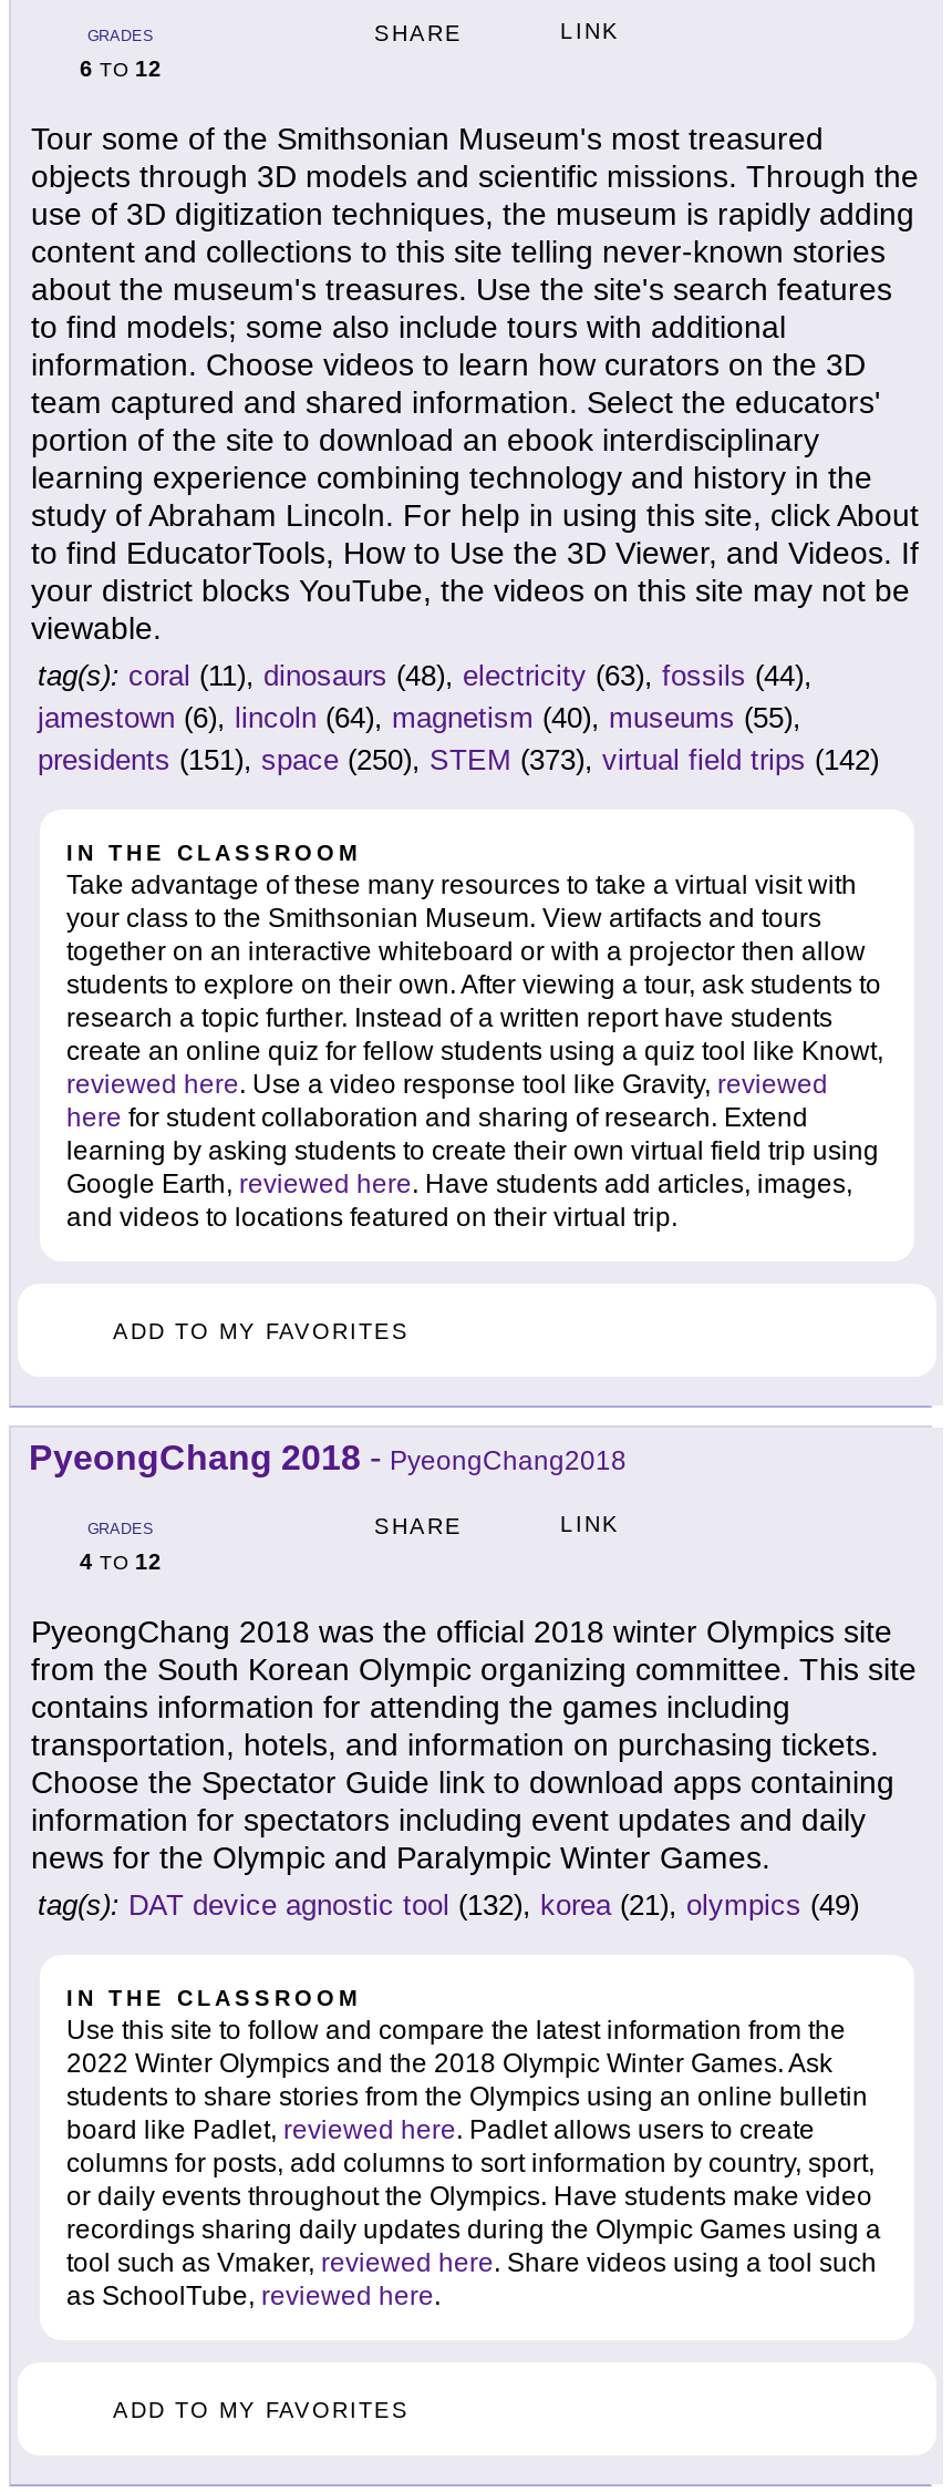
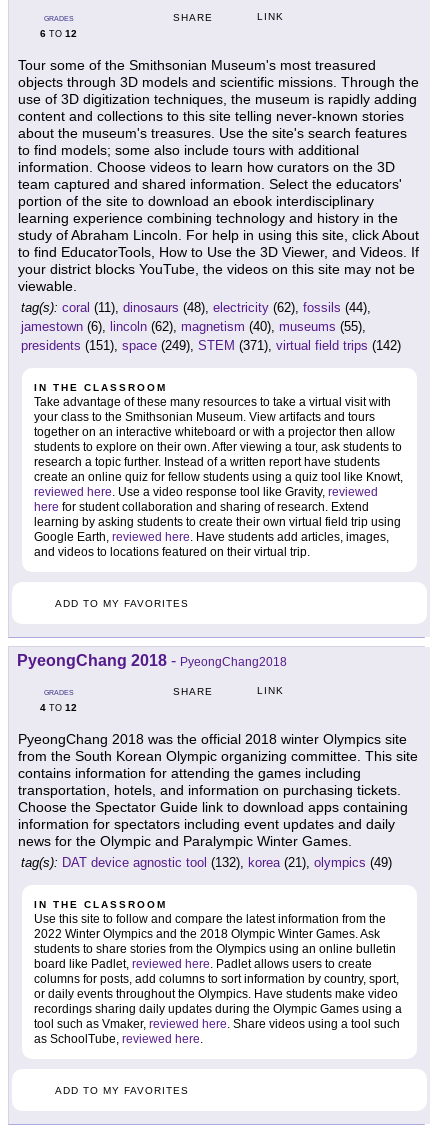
- tag(s): coral (11), dinosaurs (48), electricity (63), fossils (44),
+ tag(s): coral (11), dinosaurs (48), electricity (62), fossils (44),

- jamestown (6), lincoln (64), magnetism (40), museums (55),
+ jamestown (6), lincoln (62), magnetism (40), museums (55),

- presidents (151), space (250), STEM (373), virtual field trips (142)
+ presidents (151), space (249), STEM (371), virtual field trips (142)
